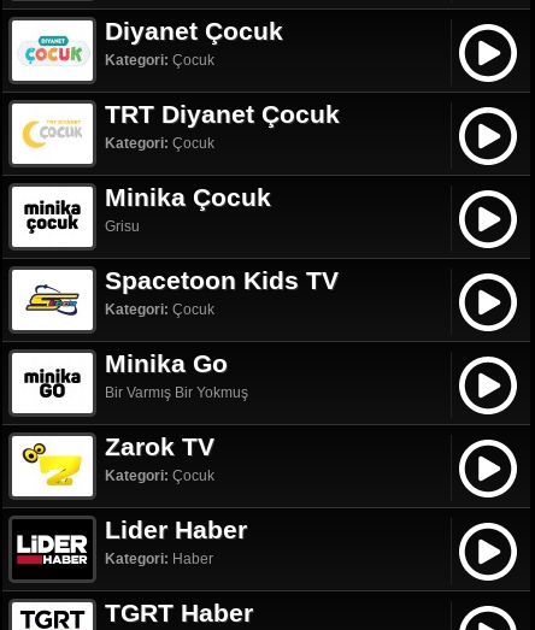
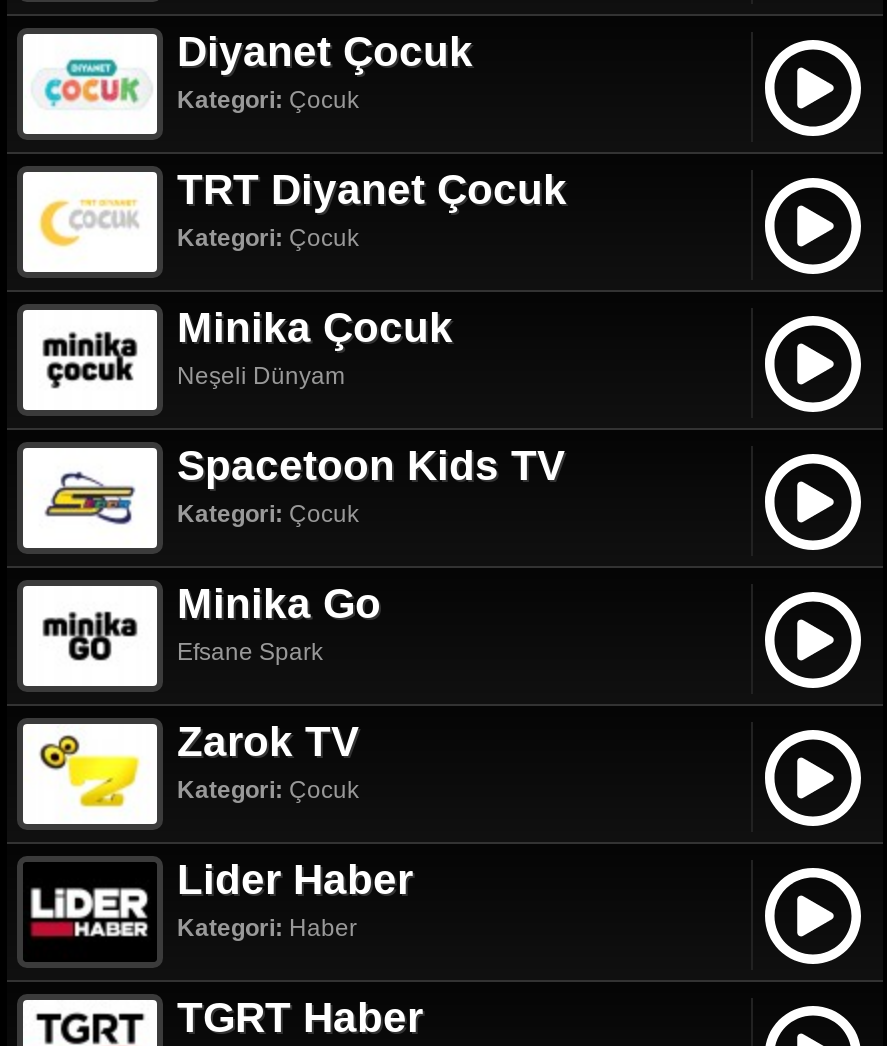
- Grisu
+ Neşeli Dünyam

- Bir Varmış Bir Yokmuş
+ Efsane Spark
